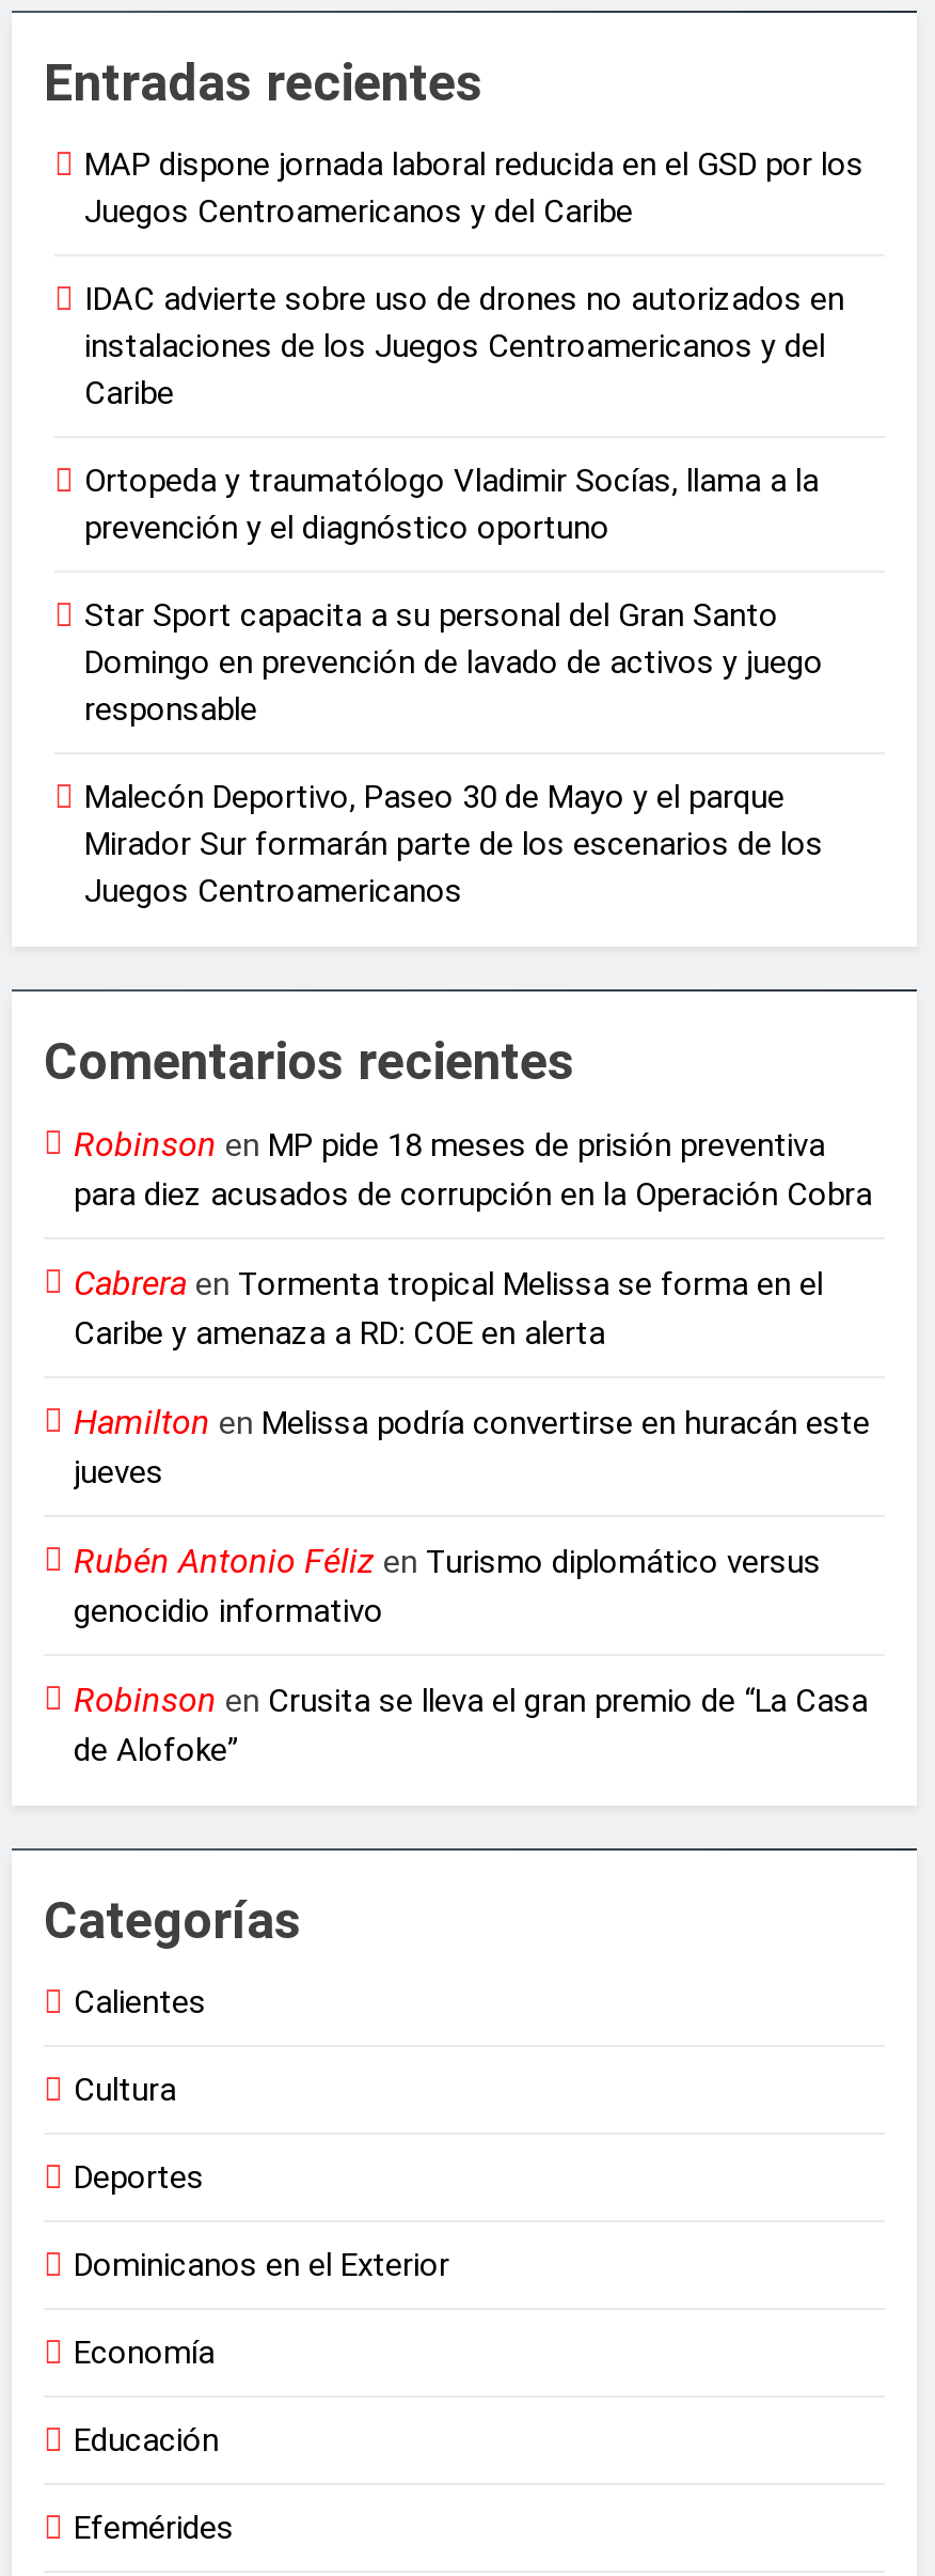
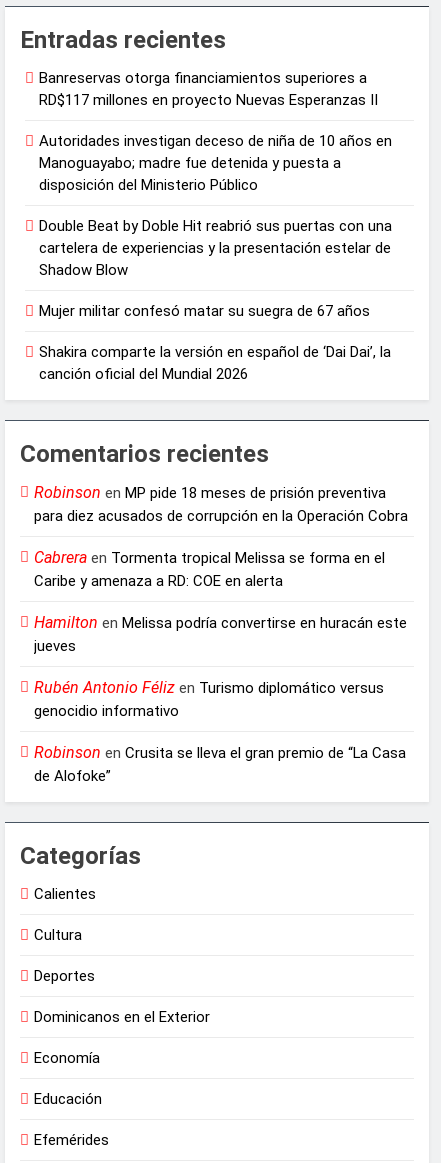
- MAP dispone jornada laboral reducida en el GSD por los
- Juegos Centroamericanos y del Caribe
+ Banreservas otorga financiamientos superiores a
+ RD$117 millones en proyecto Nuevas Esperanzas II

- IDAC advierte sobre uso de drones no autorizados en
- instalaciones de los Juegos Centroamericanos y del
- Caribe
+ Autoridades investigan deceso de niña de 10 años en
+ Manoguayabo; madre fue detenida y puesta a
+ disposición del Ministerio Público

- Ortopeda y traumatólogo Vladimir Socías, llama a la
- prevención y el diagnóstico oportuno
+ Double Beat by Doble Hit reabrió sus puertas con una
+ cartelera de experiencias y la presentación estelar de
+ Shadow Blow

- Star Sport capacita a su personal del Gran Santo
- Domingo en prevención de lavado de activos y juego
- responsable
+ Mujer militar confesó matar su suegra de 67 años

- Malecón Deportivo, Paseo 30 de Mayo y el parque
- Mirador Sur formarán parte de los escenarios de los
- Juegos Centroamericanos
+ Shakira comparte la versión en español de ‘Dai Dai’, la
+ canción oficial del Mundial 2026
